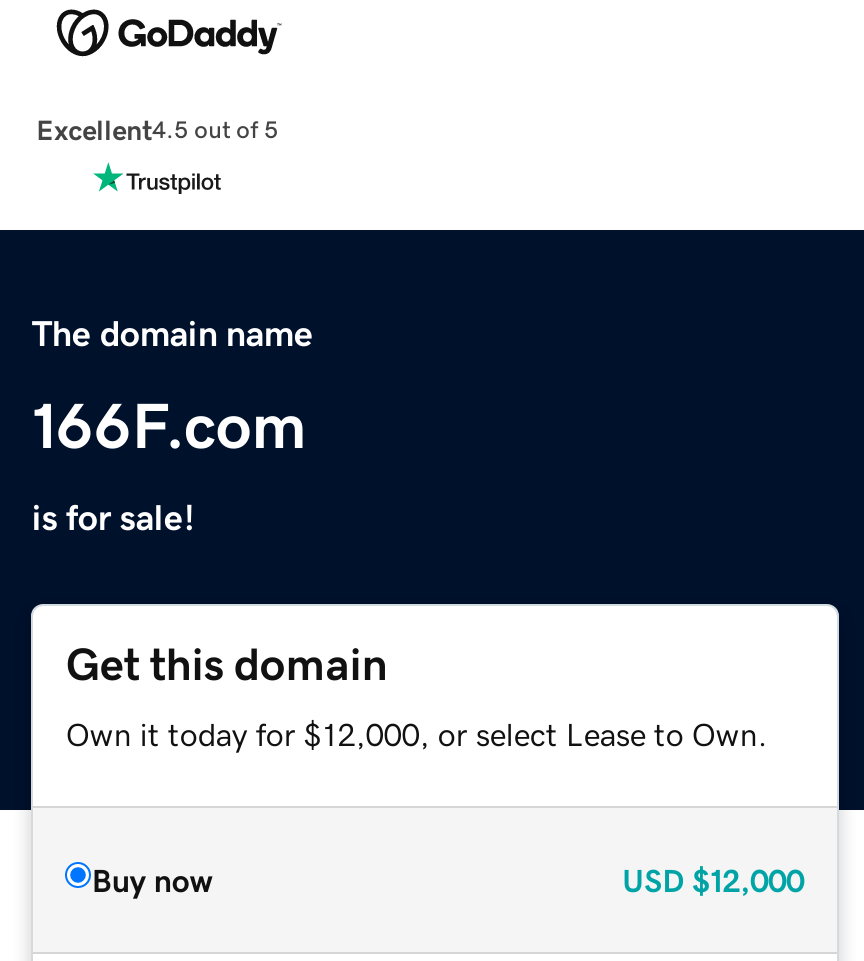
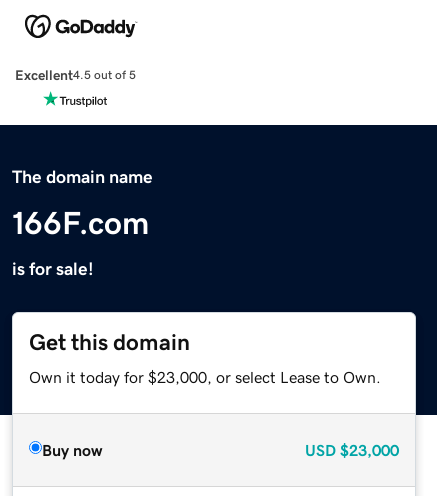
- Own it today for $12,000, or select Lease to Own.
+ Own it today for $23,000, or select Lease to Own.

- USD $12,000
+ USD $23,000
